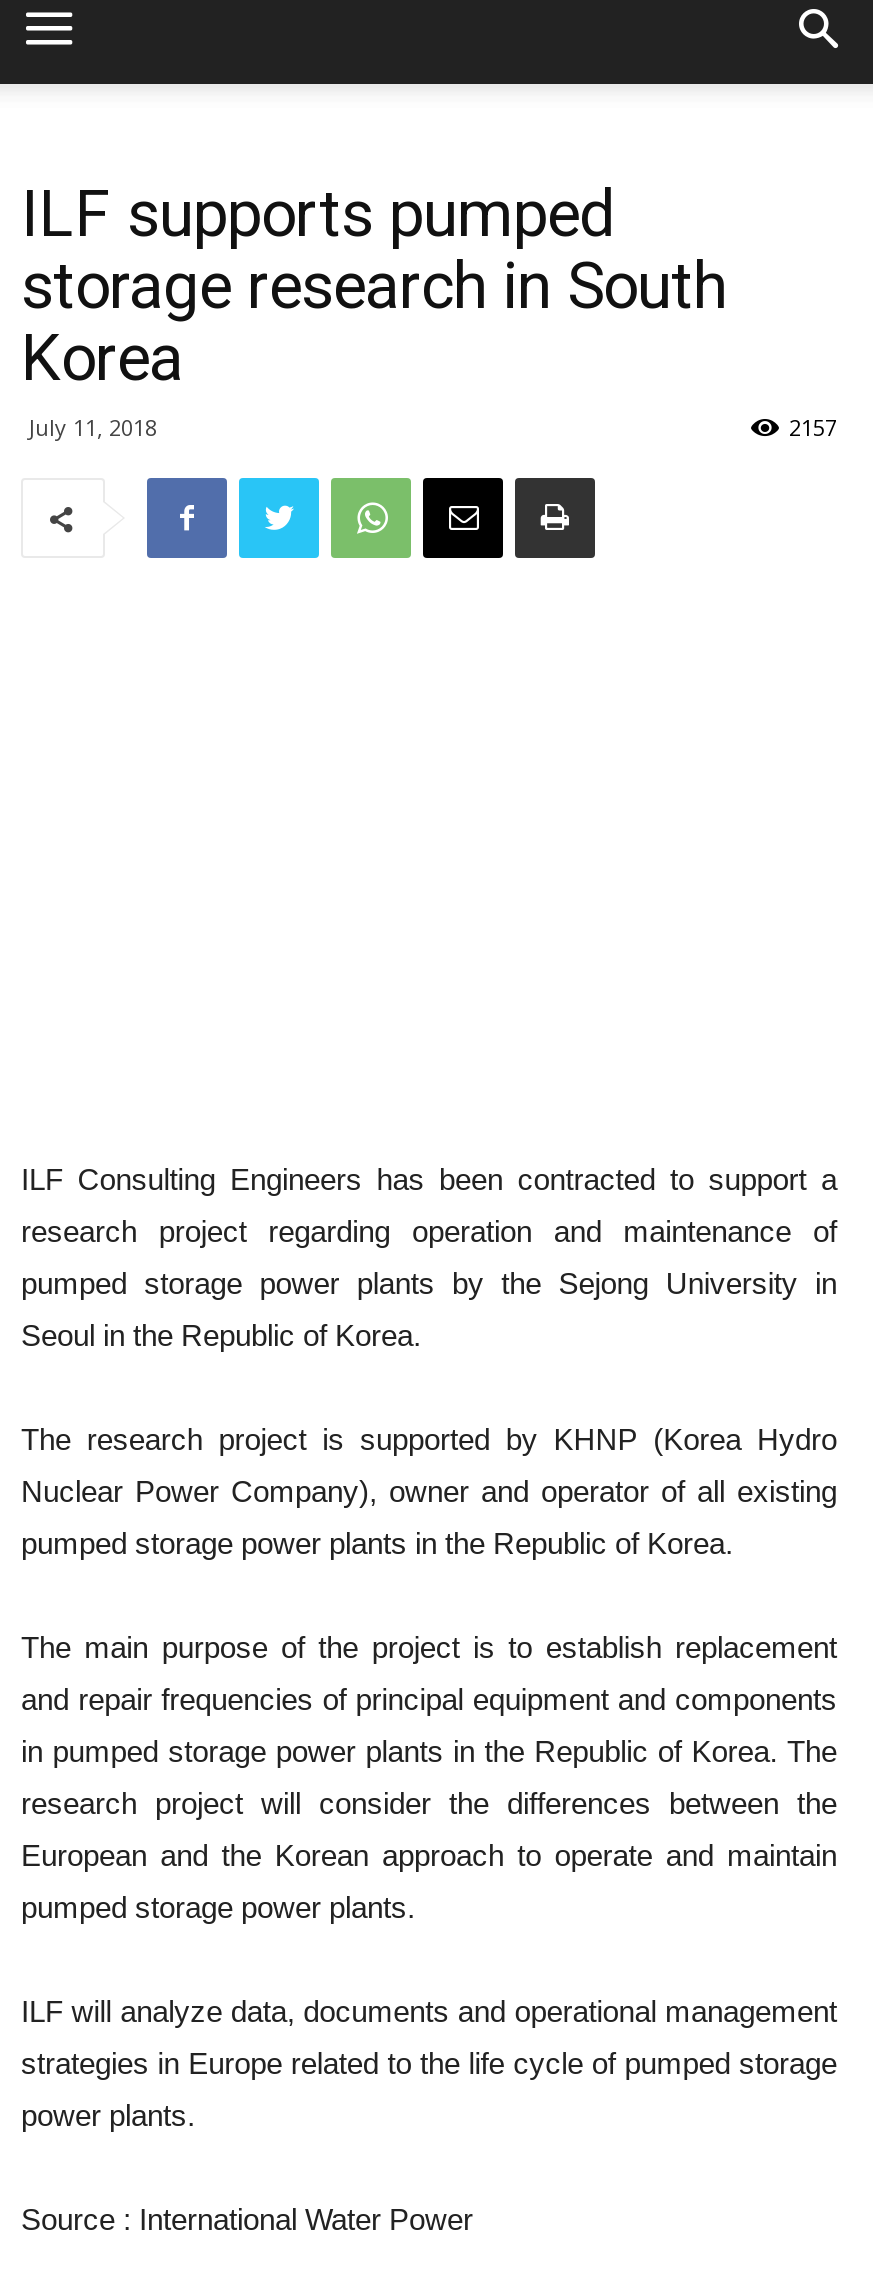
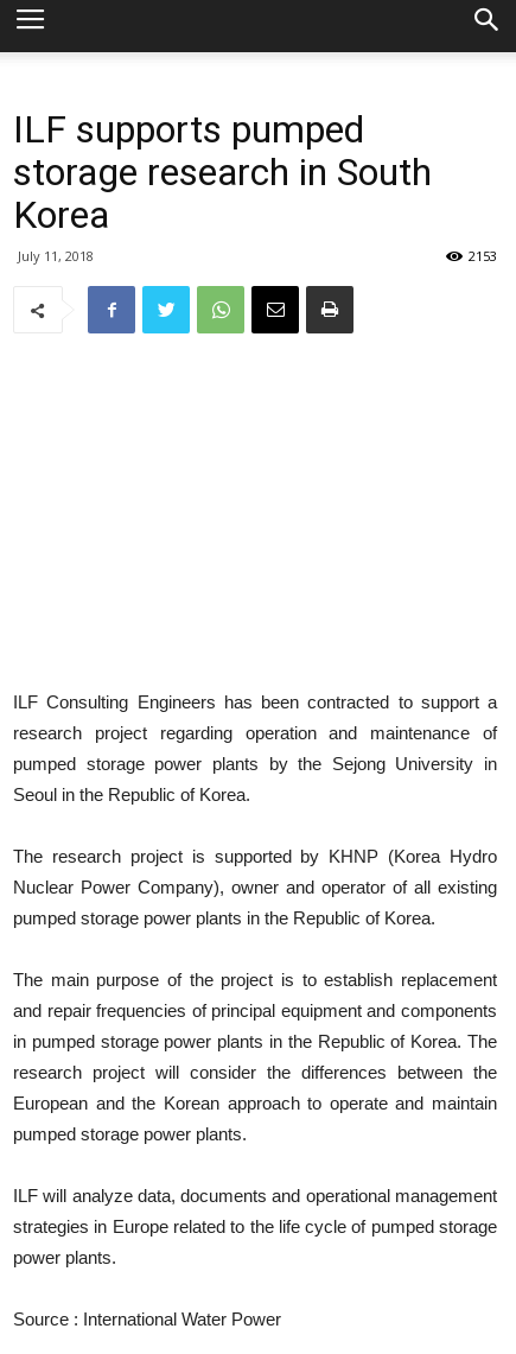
- 2157
+ 2153
